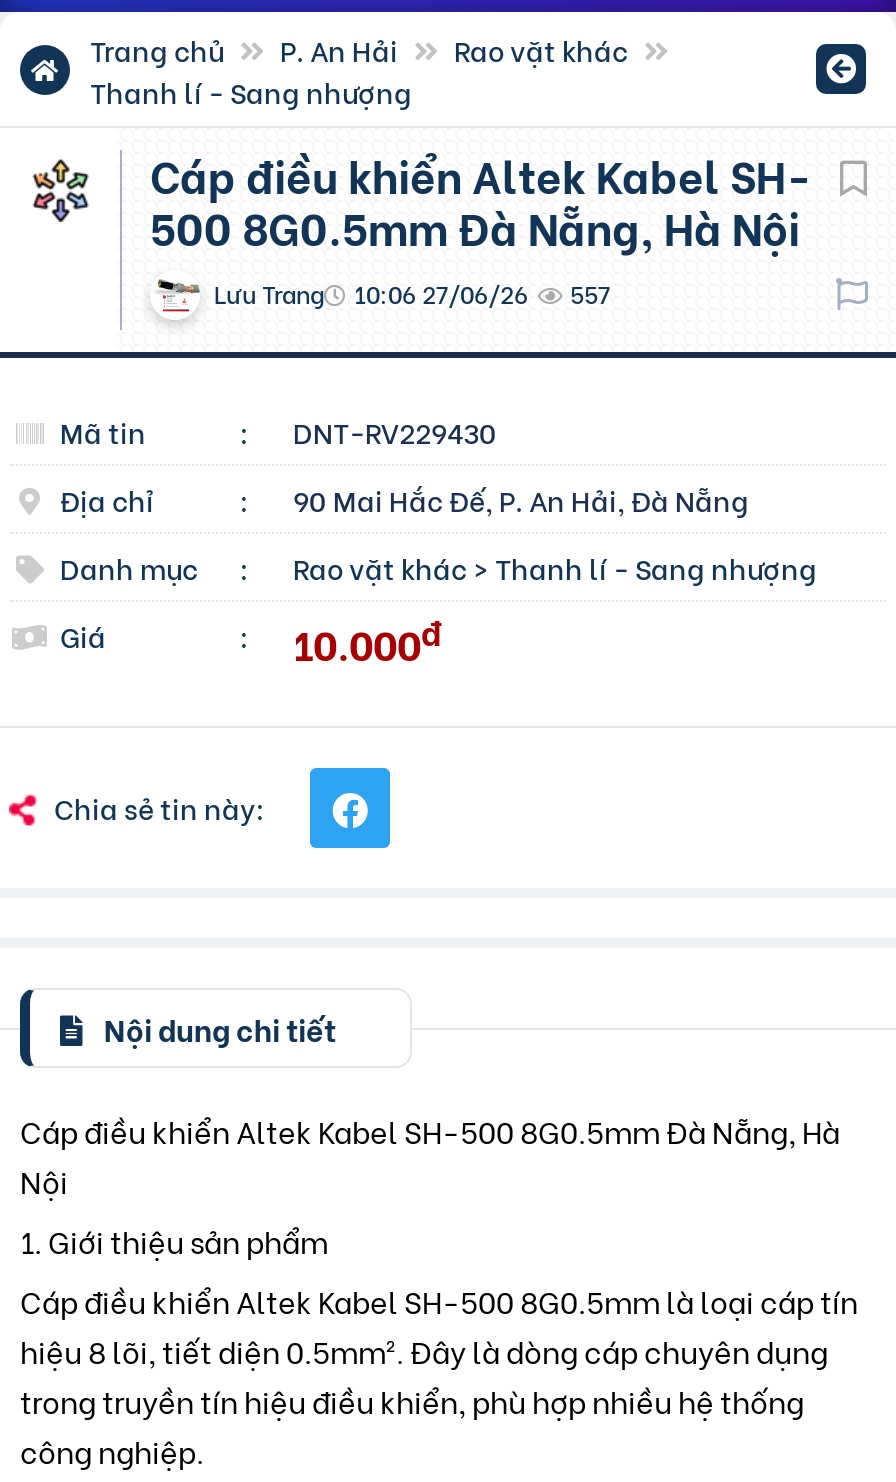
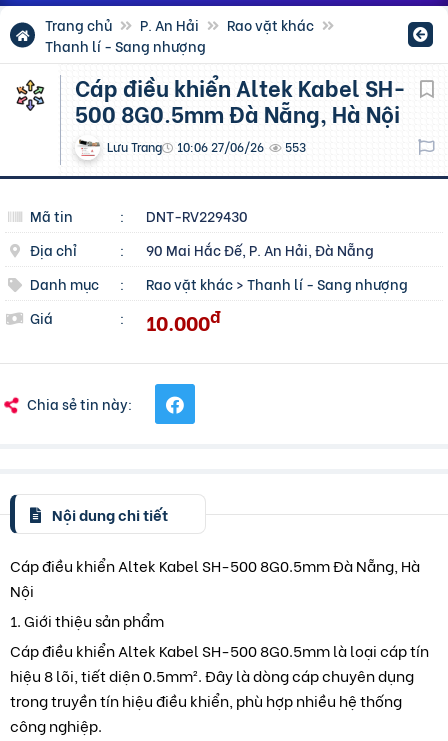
- Lưu Trang 10:06 27/06/26 557
+ Lưu Trang 10:06 27/06/26 553
